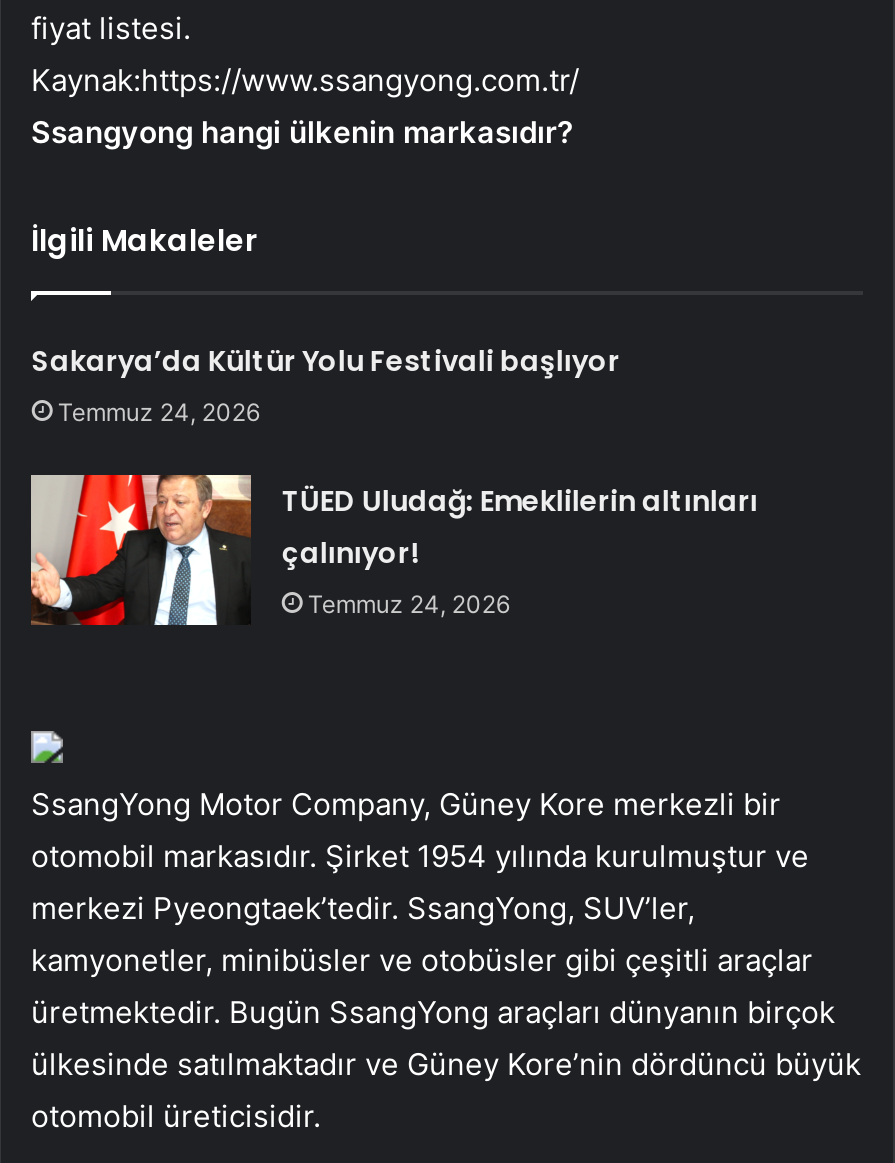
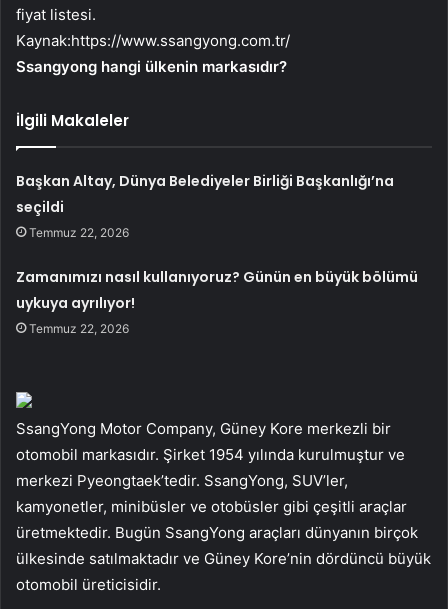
- Sakarya’da Kültür Yolu Festivali başlıyor
- Temmuz 24, 2026
+ Başkan Altay, Dünya Belediyeler Birliği Başkanlığı’na
+ seçildi
+ Temmuz 22, 2026

- TÜED Uludağ: Emeklilerin altınları
- çalınıyor!
- Temmuz 24, 2026
+ Zamanımızı nasıl kullanıyoruz? Günün en büyük bölümü
+ uykuya ayrılıyor!
+ Temmuz 22, 2026
